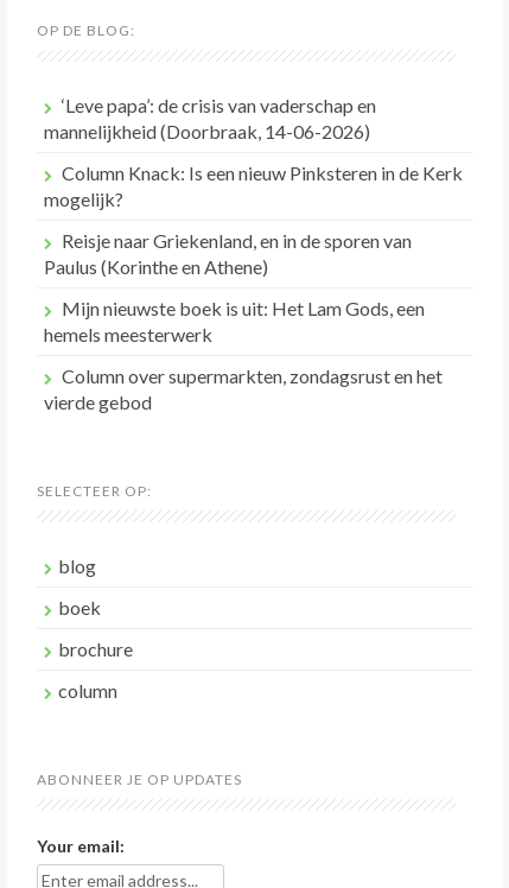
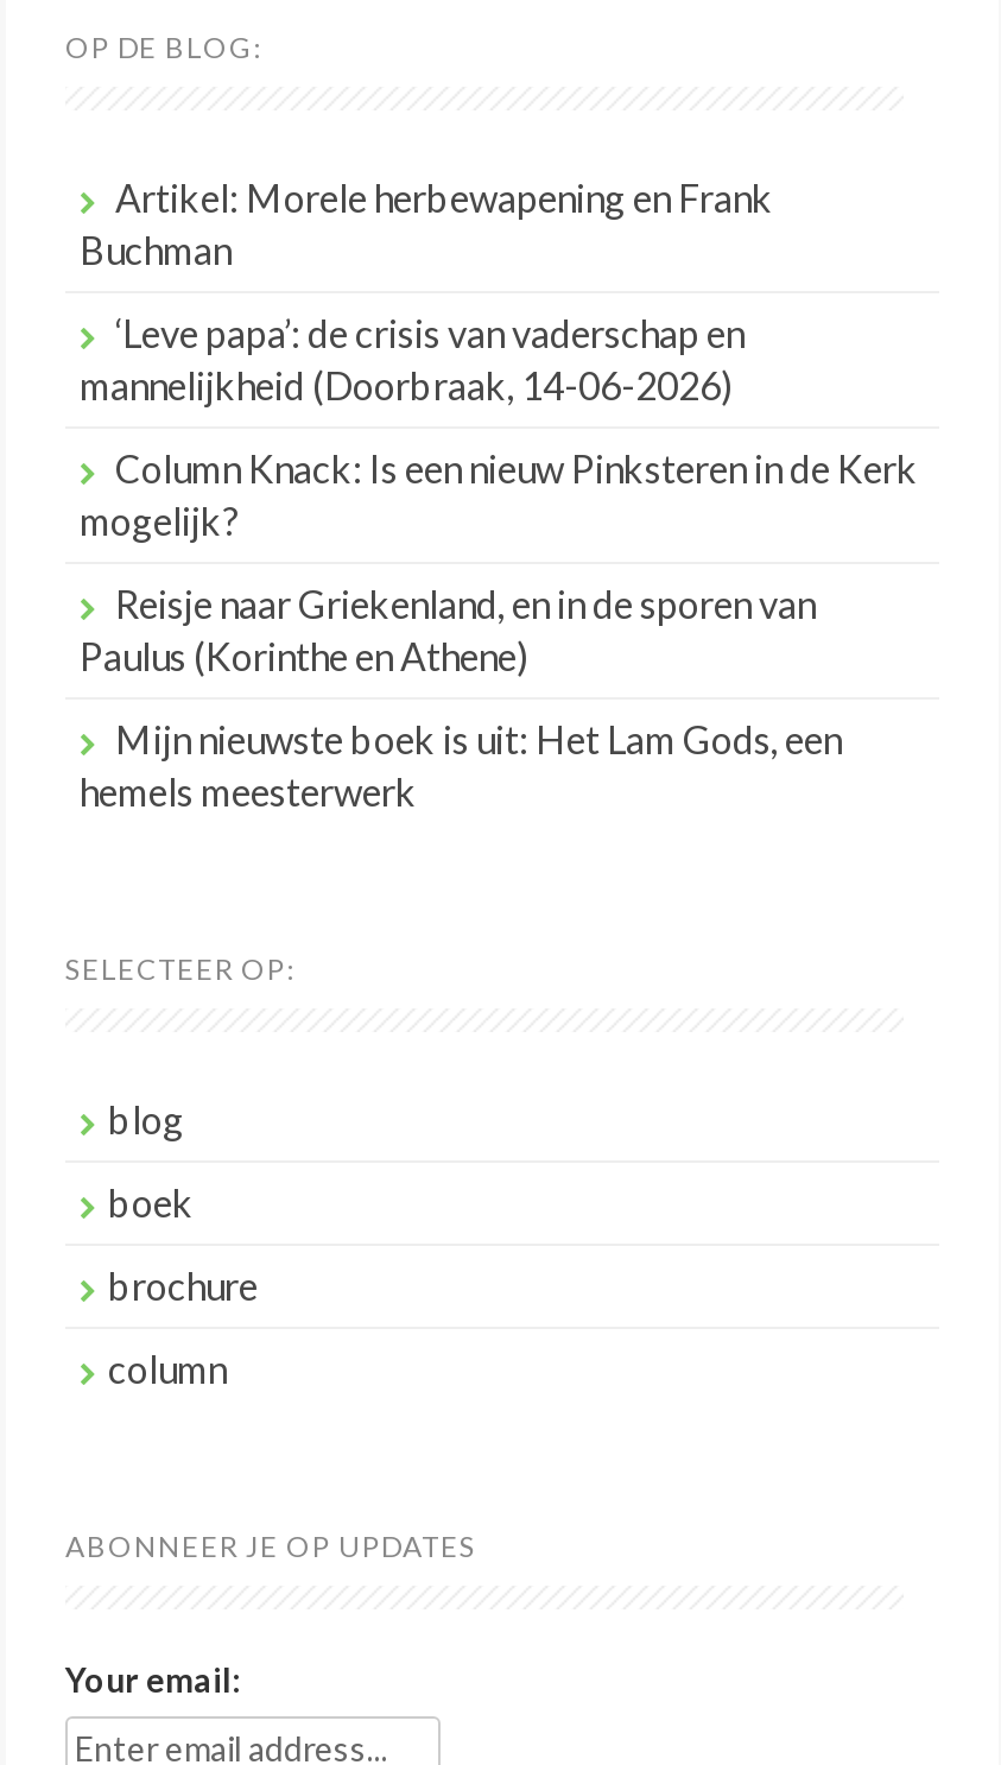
+ Artikel: Morele herbewapening en Frank
+ Buchman

moved down: ‘Leve papa’: de crisis van vaderschap en | mannelijkheid (Doorbraak, 14-06-2026) | Column Knack: Is een nieuw Pinksteren in de Kerk | mogelijk? | Reisje naar Griekenland, en in de sporen van | Paulus (Korinthe en Athene) | Mijn nieuwste boek is uit: Het Lam Gods, een | hemels meesterwerk

- Column over supermarkten, zondagsrust en het
- vierde gebod
